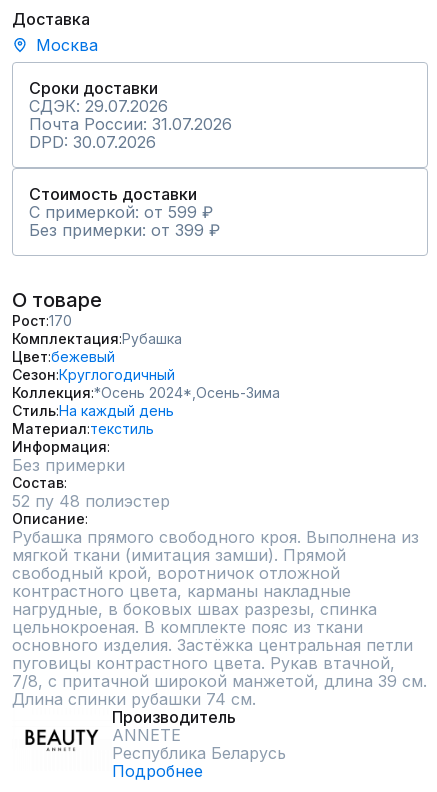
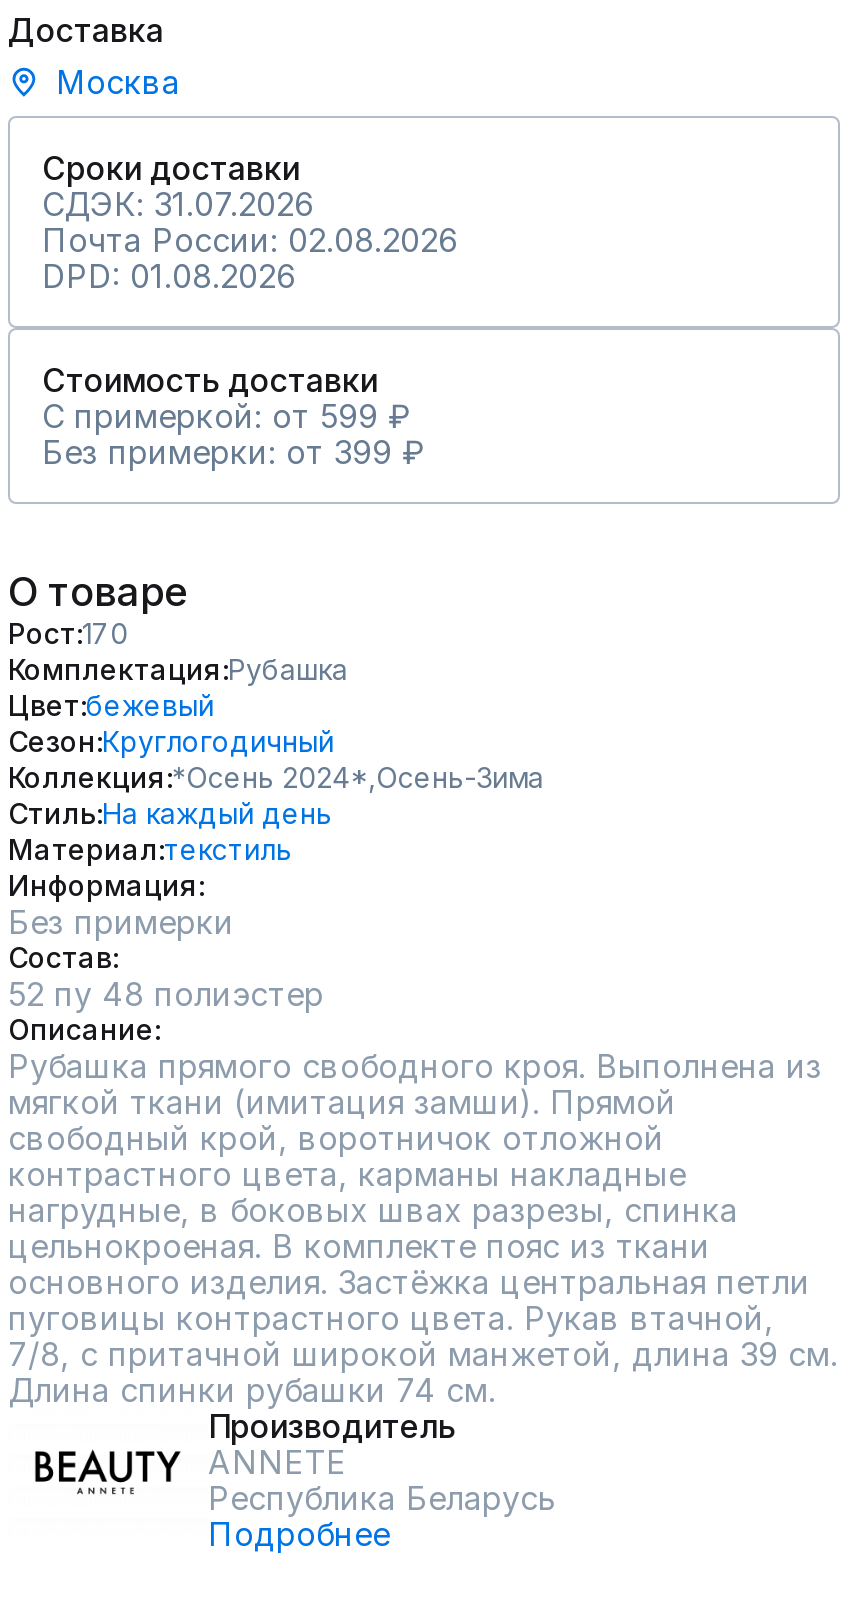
- СДЭК: 29.07.2026
+ СДЭК: 31.07.2026

- Почта России: 31.07.2026
+ Почта России: 02.08.2026

- DPD: 30.07.2026
+ DPD: 01.08.2026
